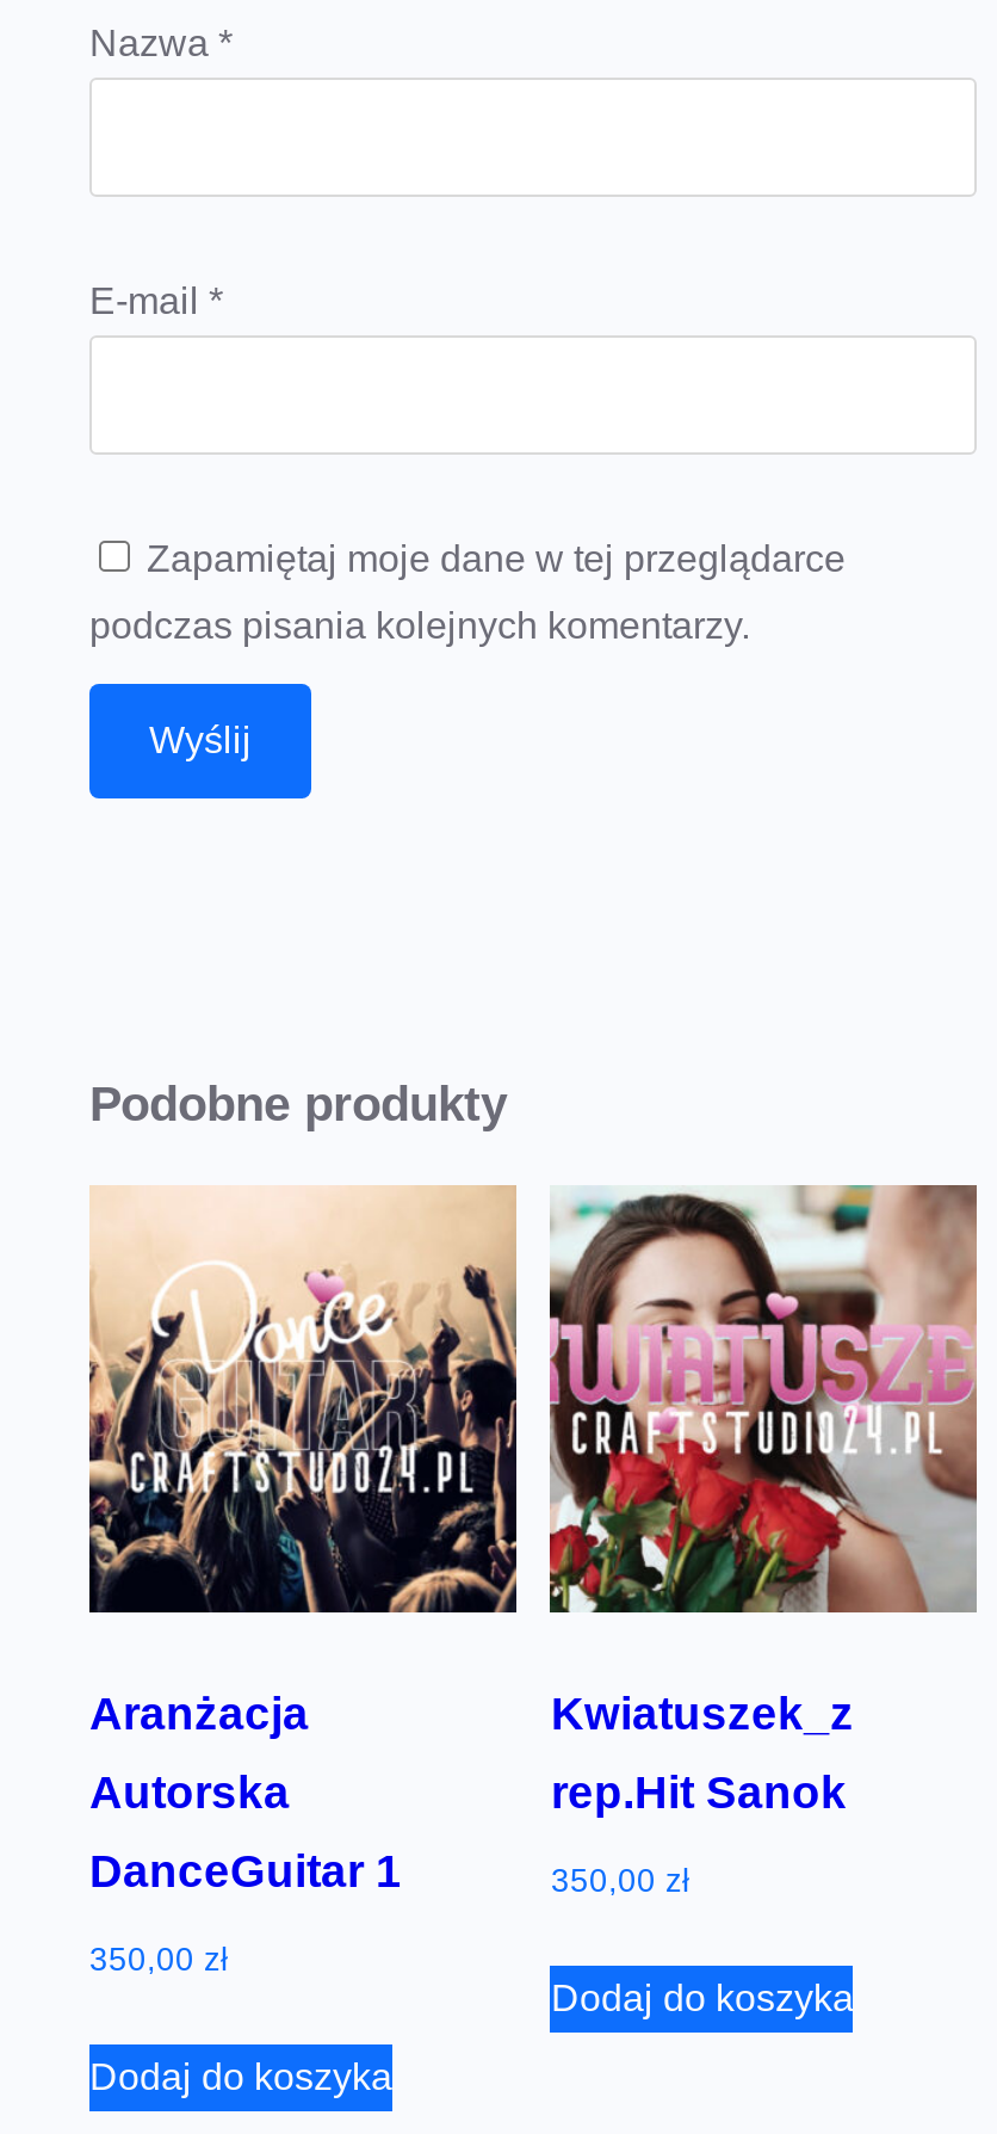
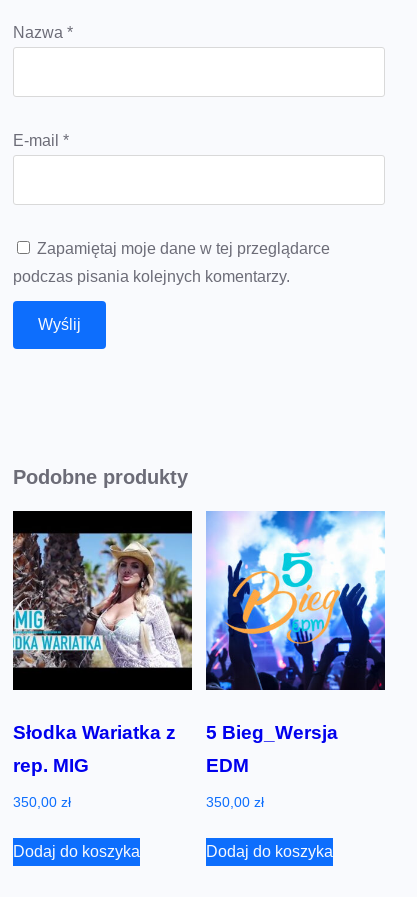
- [image]
- Aranżacja
- Autorska
- DanceGuitar 1
+ [image]
+ Słodka Wariatka z
+ rep. MIG

- [image]
- Kwiatuszek_z
+ [image]
+ 5 Bieg_Wersja

- rep.Hit Sanok
+ EDM
